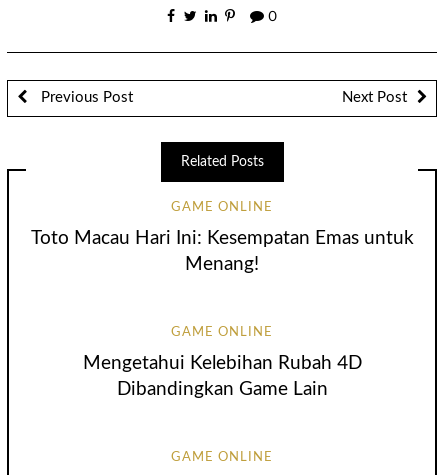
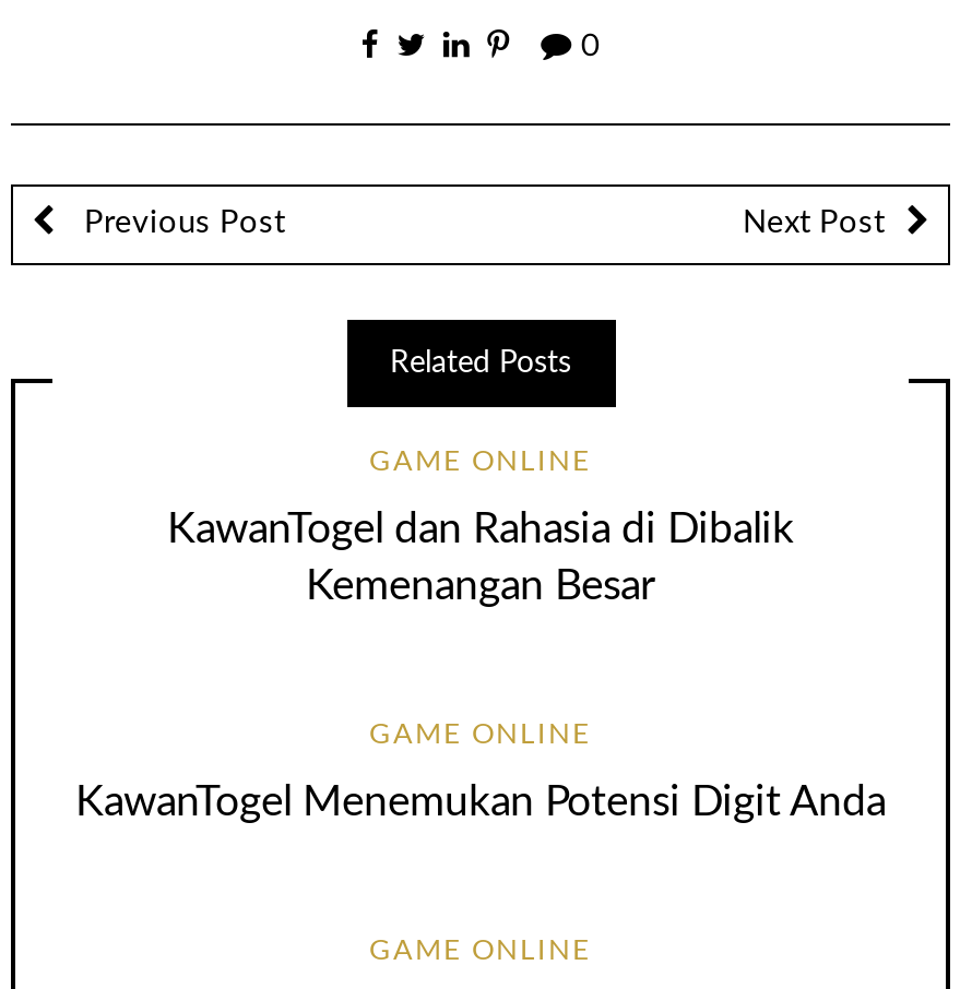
- Toto Macau Hari Ini: Kesempatan Emas untuk
- Menang!
+ KawanTogel dan Rahasia di Dibalik
+ Kemenangan Besar

- Mengetahui Kelebihan Rubah 4D
- Dibandingkan Game Lain
+ KawanTogel Menemukan Potensi Digit Anda
